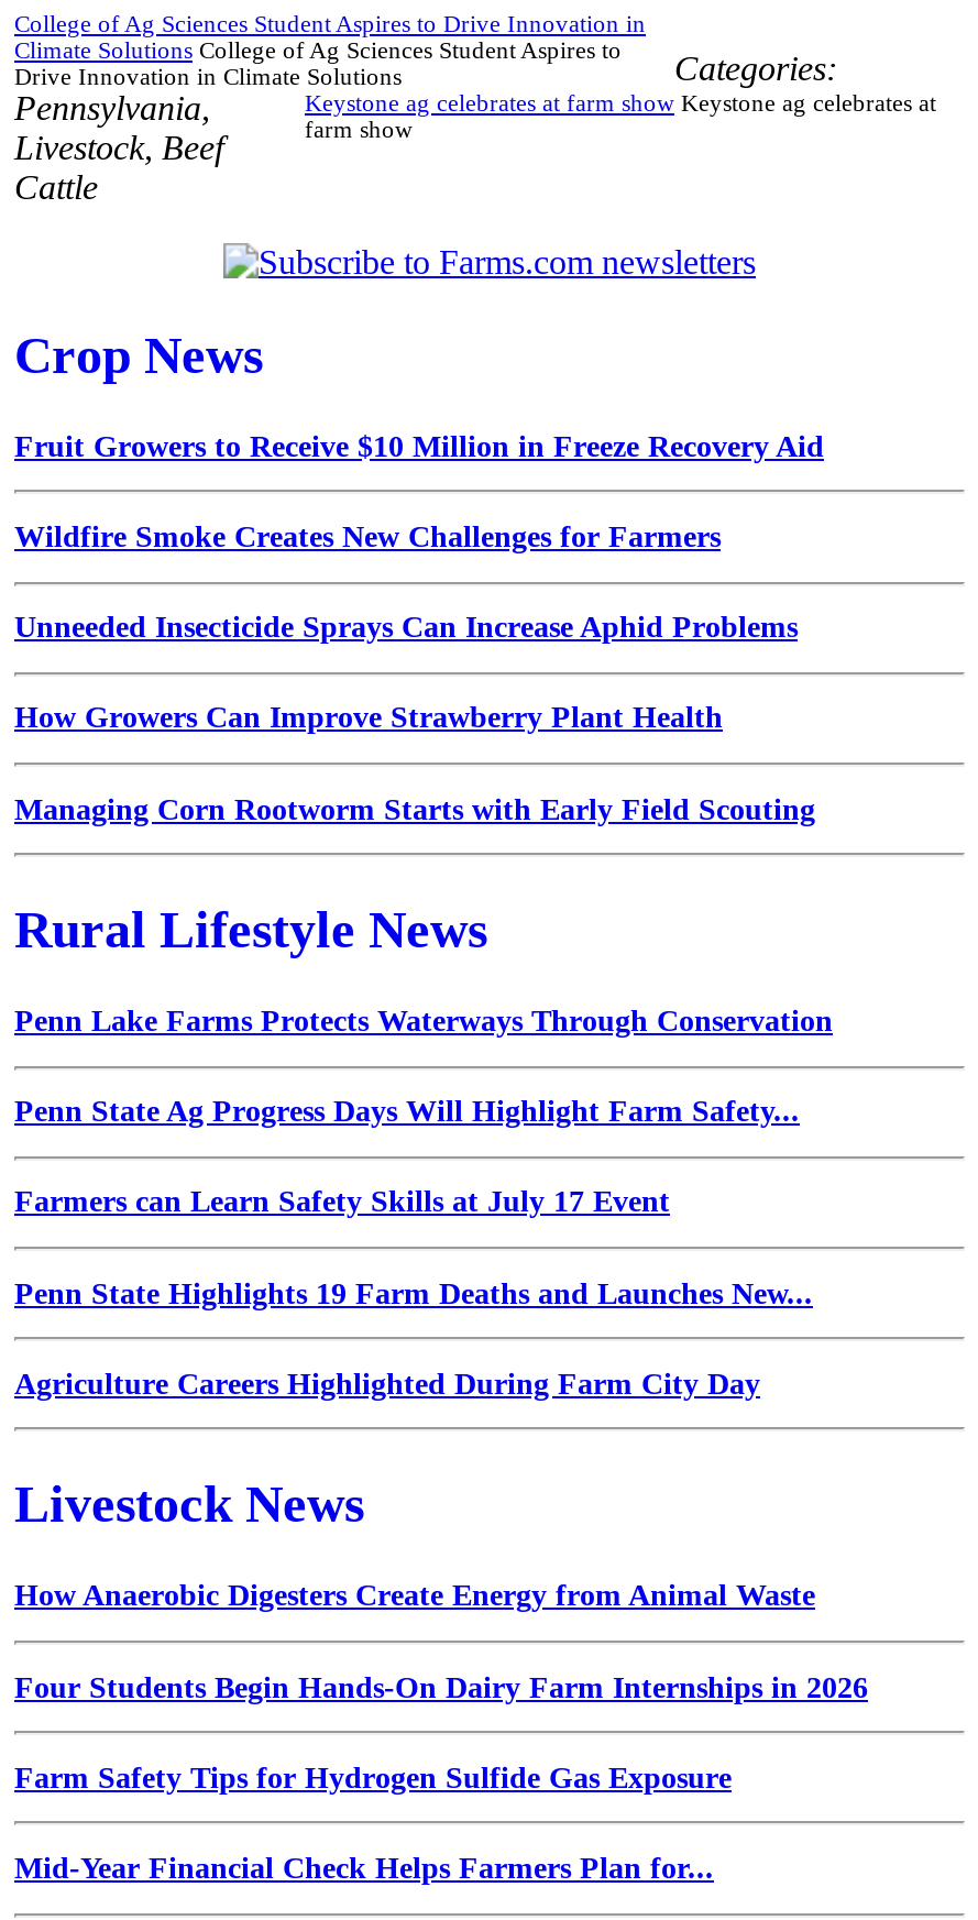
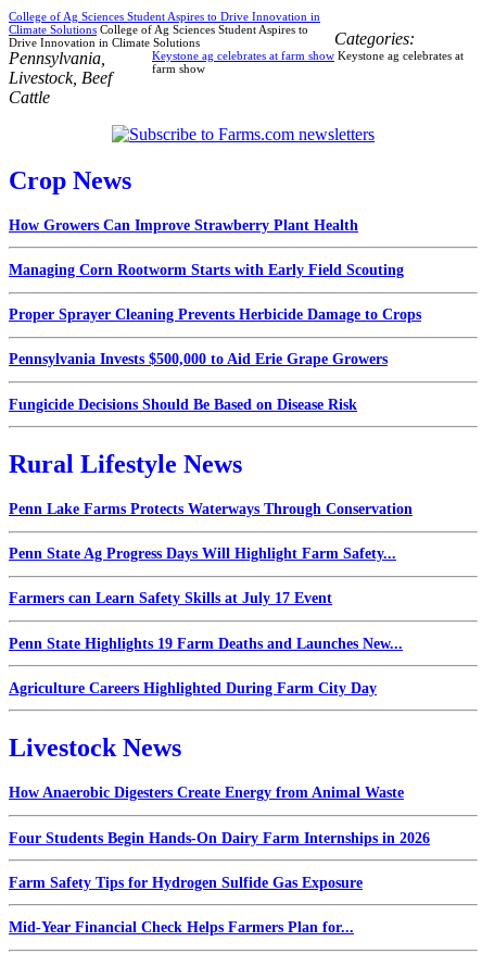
- Fruit Growers to Receive $10 Million in Freeze Recovery Aid
- Wildfire Smoke Creates New Challenges for Farmers
- Unneeded Insecticide Sprays Can Increase Aphid Problems

moved up: How Growers Can Improve Strawberry Plant Health | Managing Corn Rootworm Starts with Early Field Scouting

+ Proper Sprayer Cleaning Prevents Herbicide Damage to Crops
+ Pennsylvania Invests $500,000 to Aid Erie Grape Growers
+ Fungicide Decisions Should Be Based on Disease Risk
